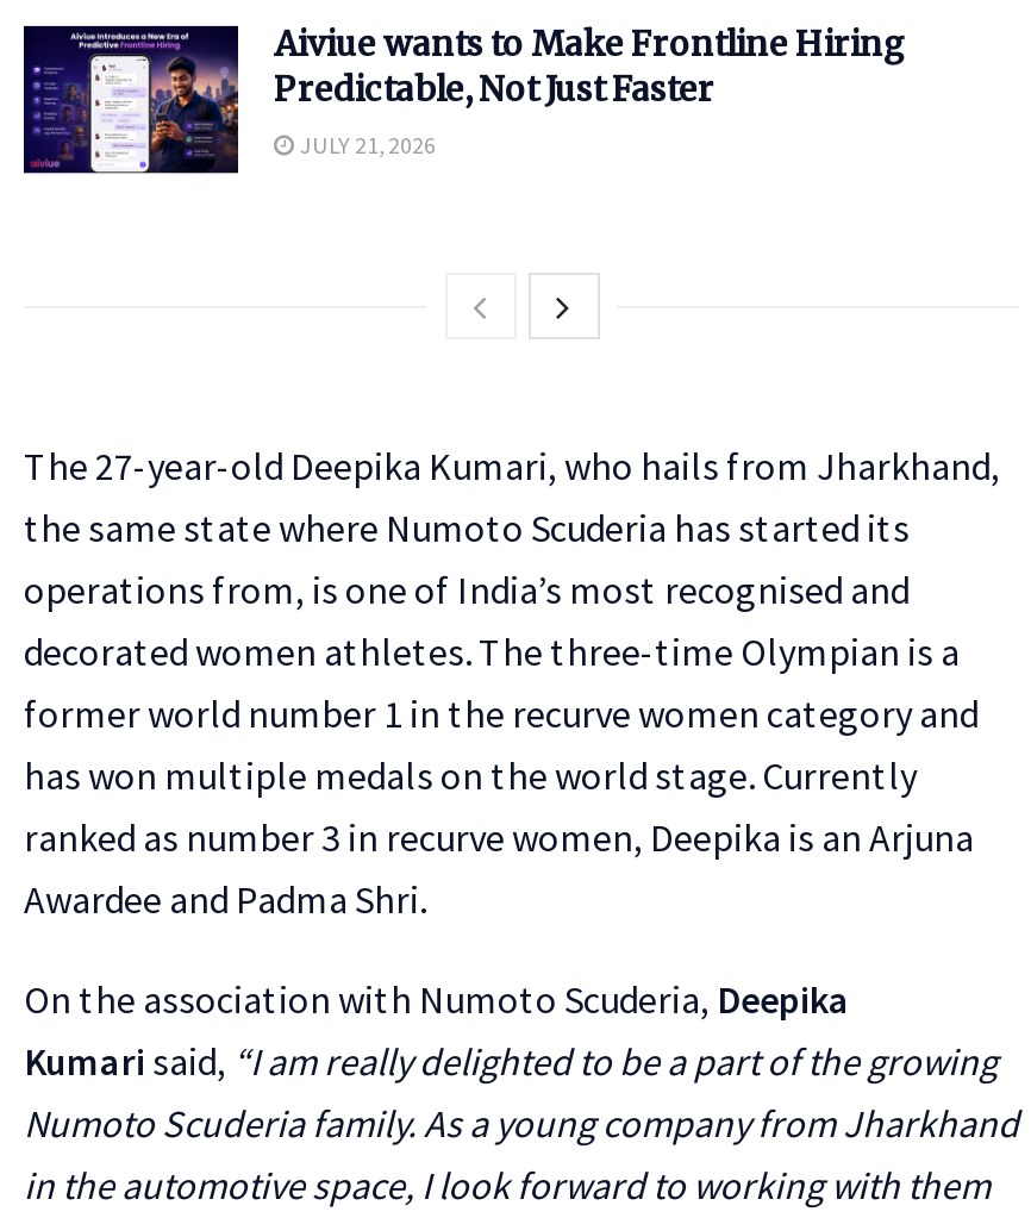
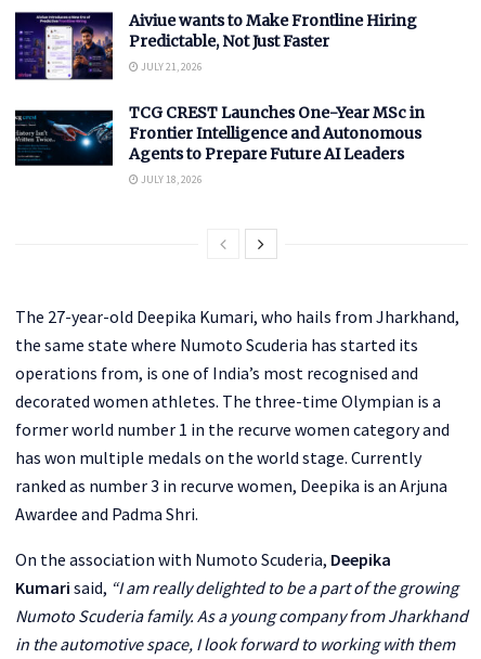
+ [image]
+ TCG CREST Launches One-Year MSc in
+ Frontier Intelligence and Autonomous
+ Agents to Prepare Future AI Leaders
+ JULY 18, 2026
